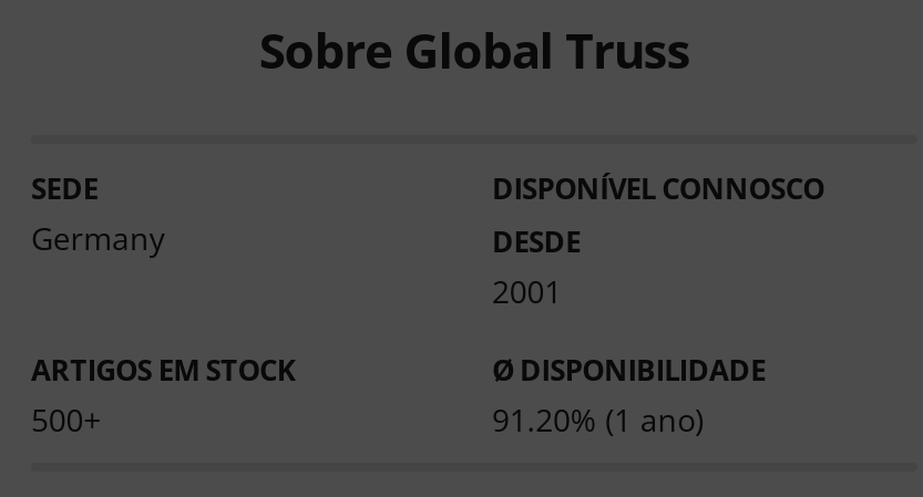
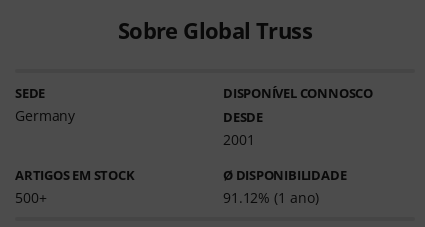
- 91.20% (1 ano)
+ 91.12% (1 ano)
